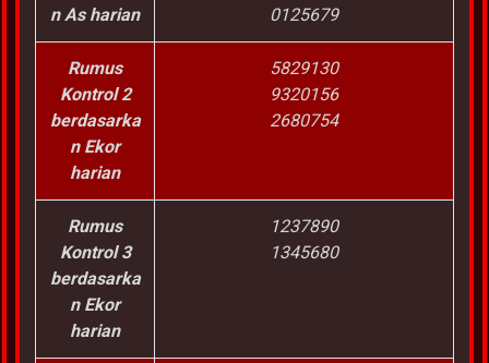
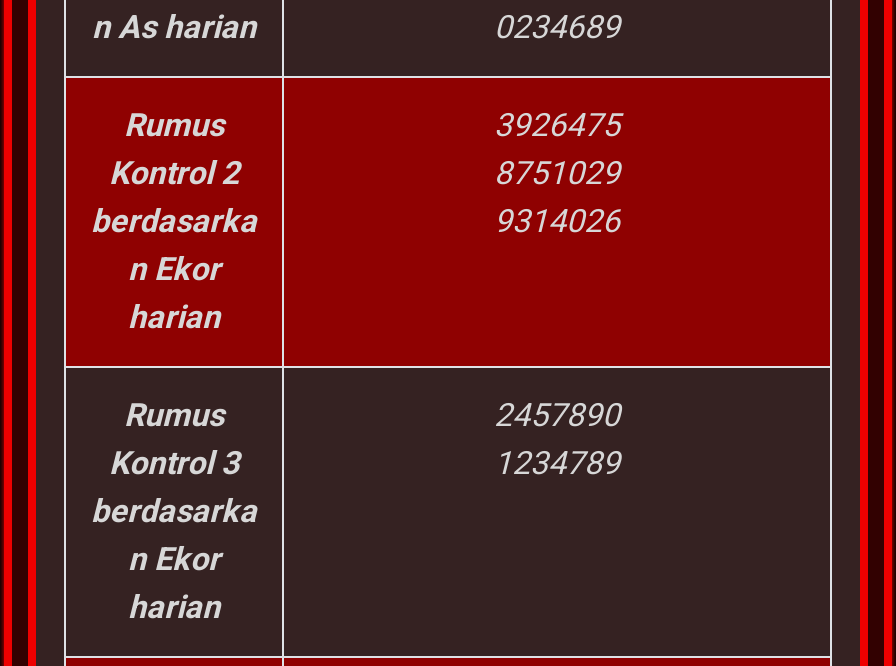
- 0125679
+ 0234689

- 5829130
+ 3926475

- 9320156
+ 8751029

- 2680754
+ 9314026

- 1237890
+ 2457890

- 1345680
+ 1234789
